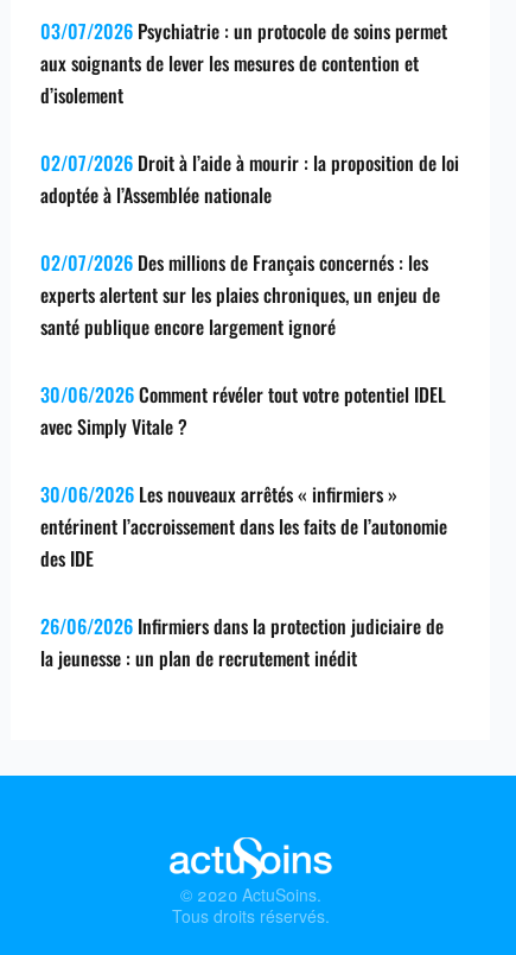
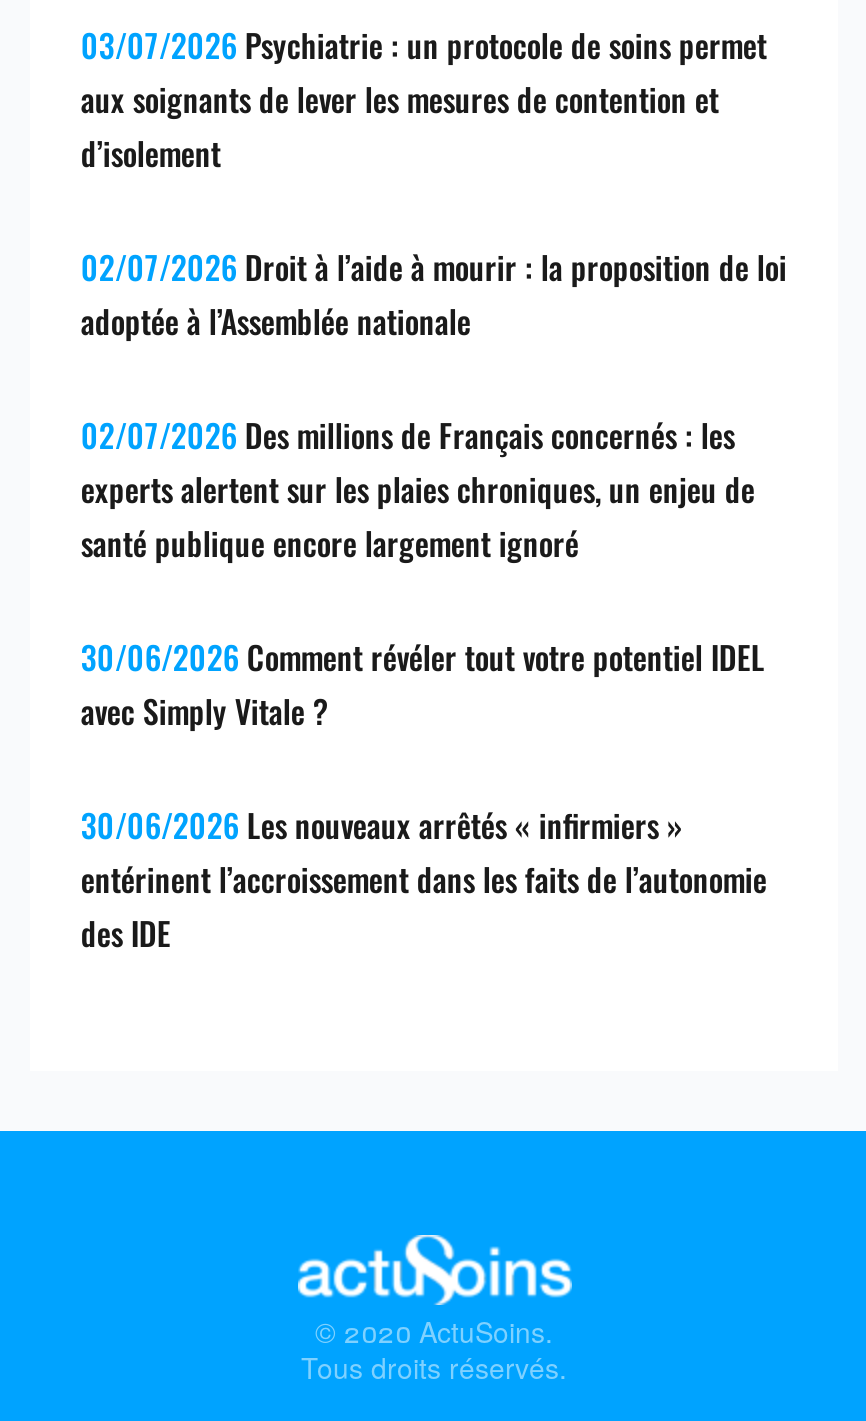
- 26/06/2026 Infirmiers dans la protection judiciaire de
- la jeunesse : un plan de recrutement inédit
